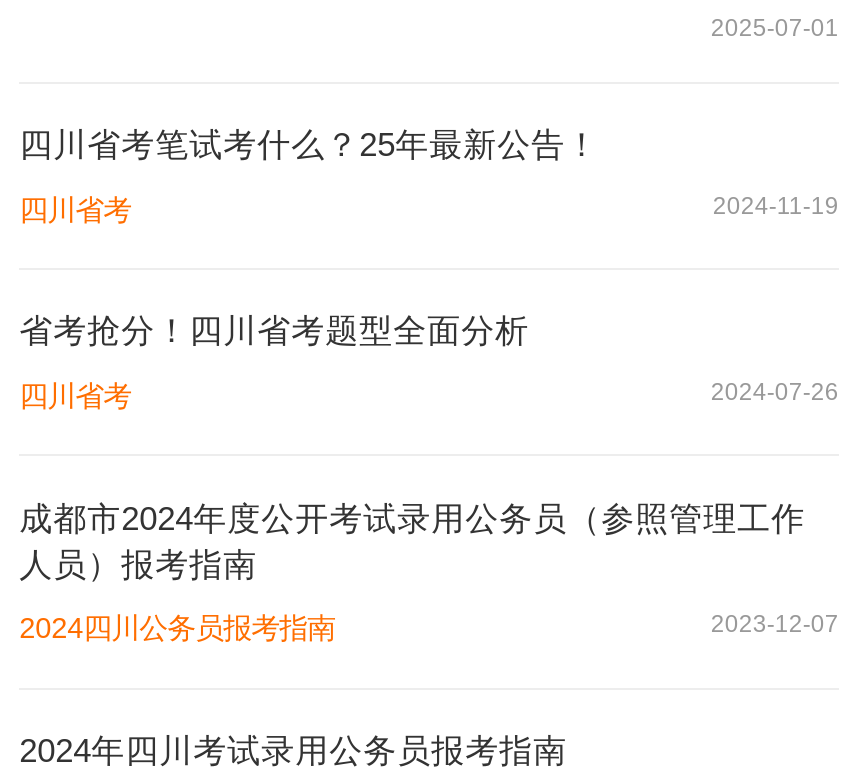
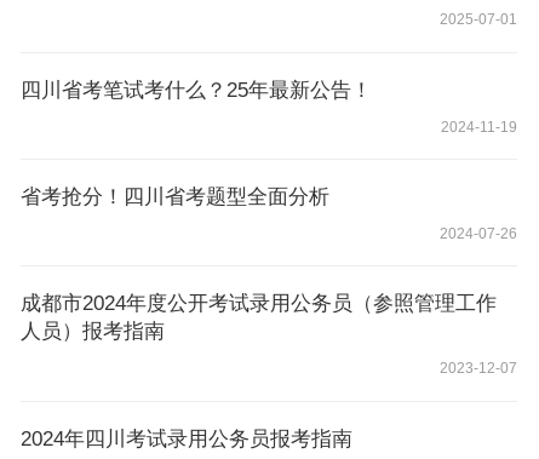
- 四川省考

- 四川省考

- 2024四川公务员报考指南
